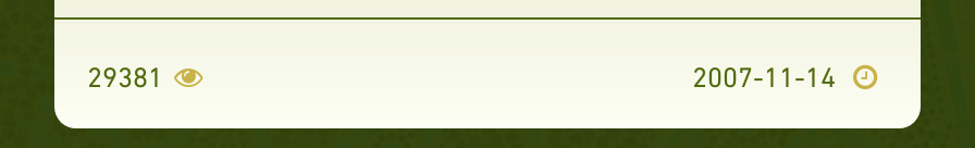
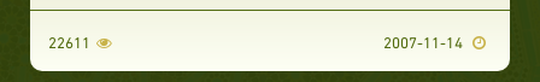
- 29381
+ 22611
